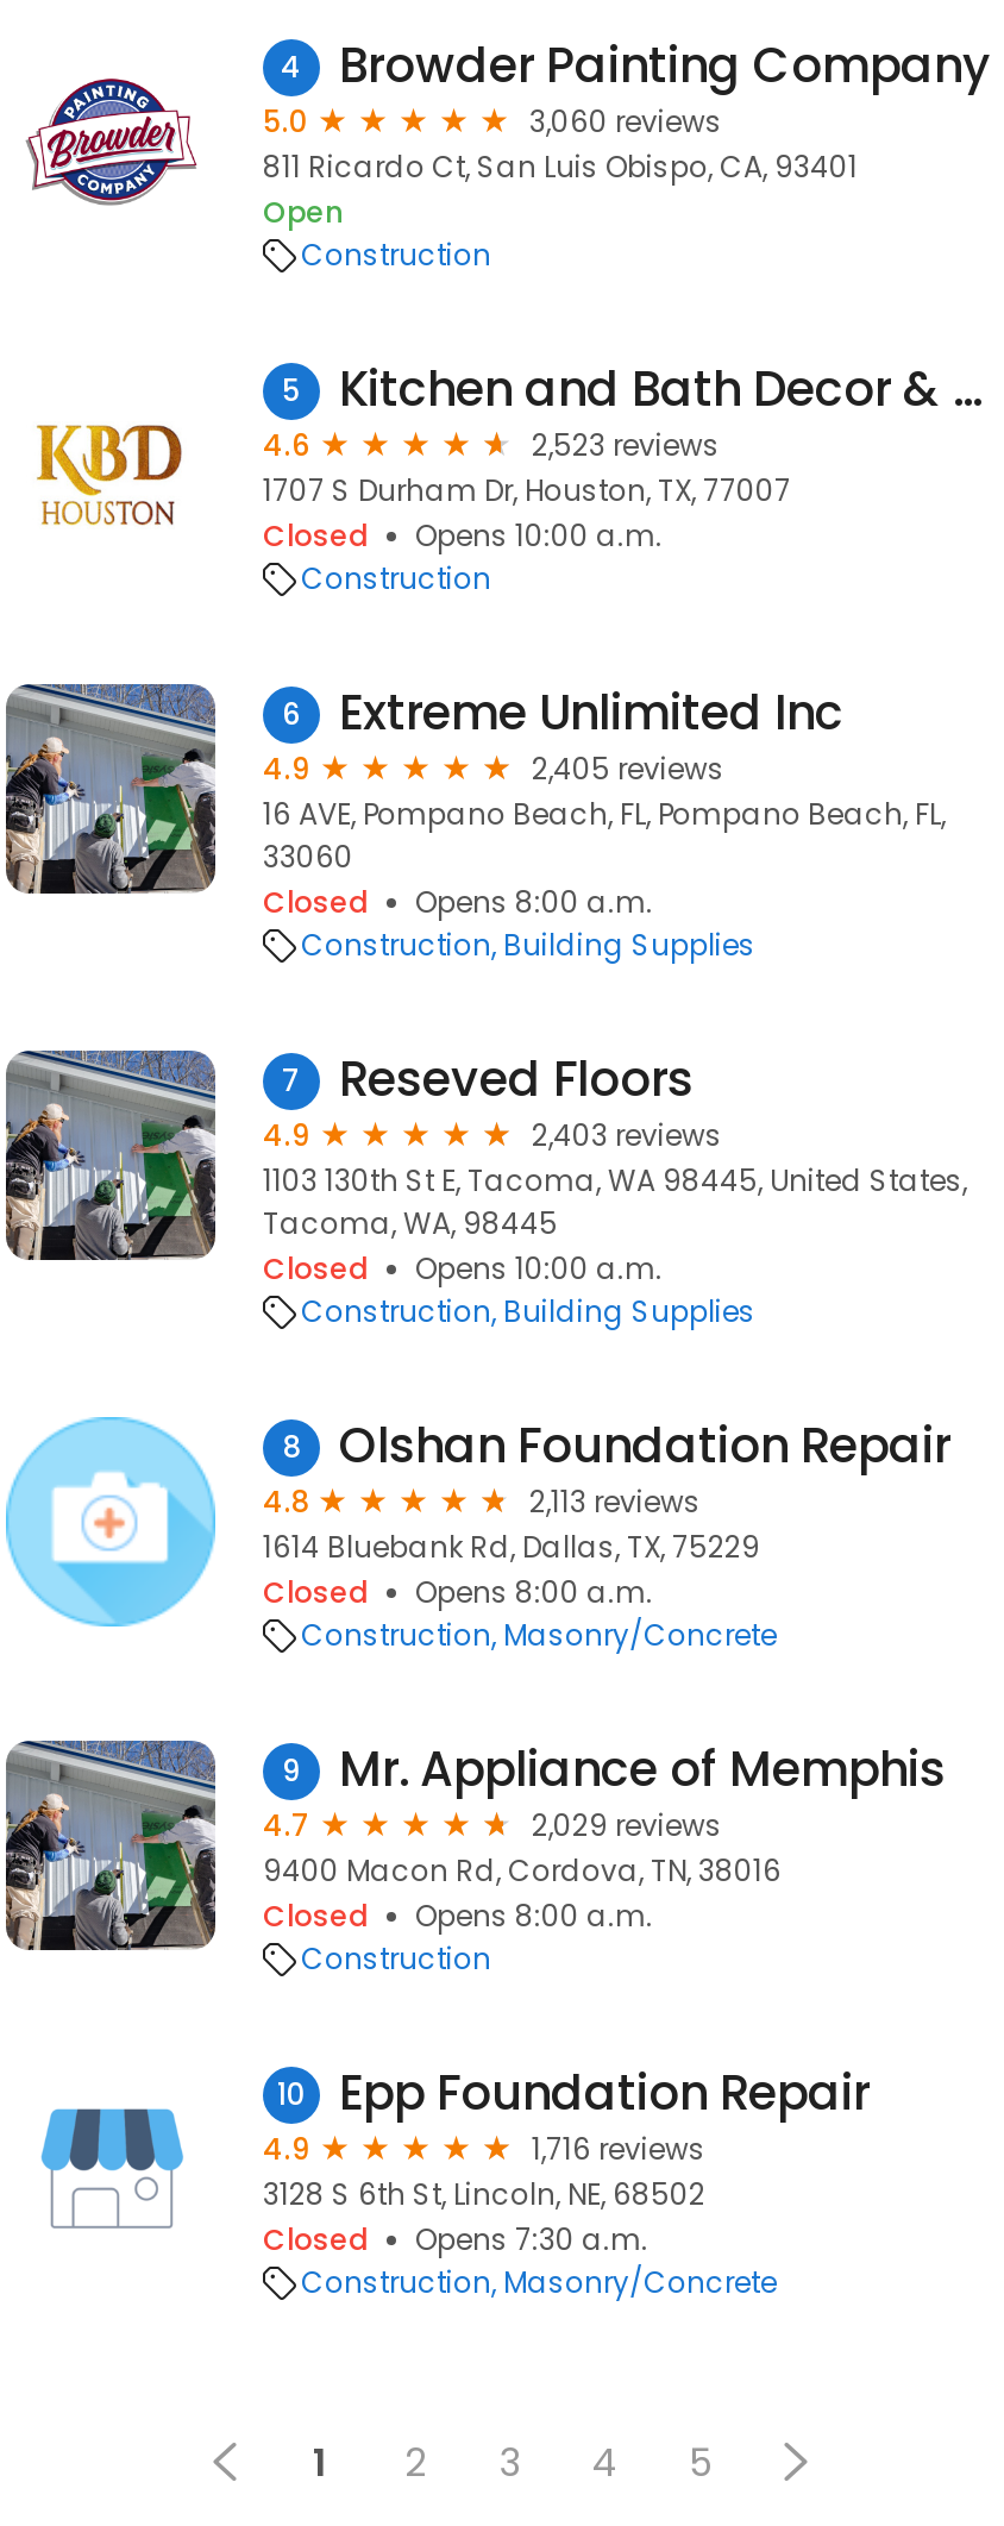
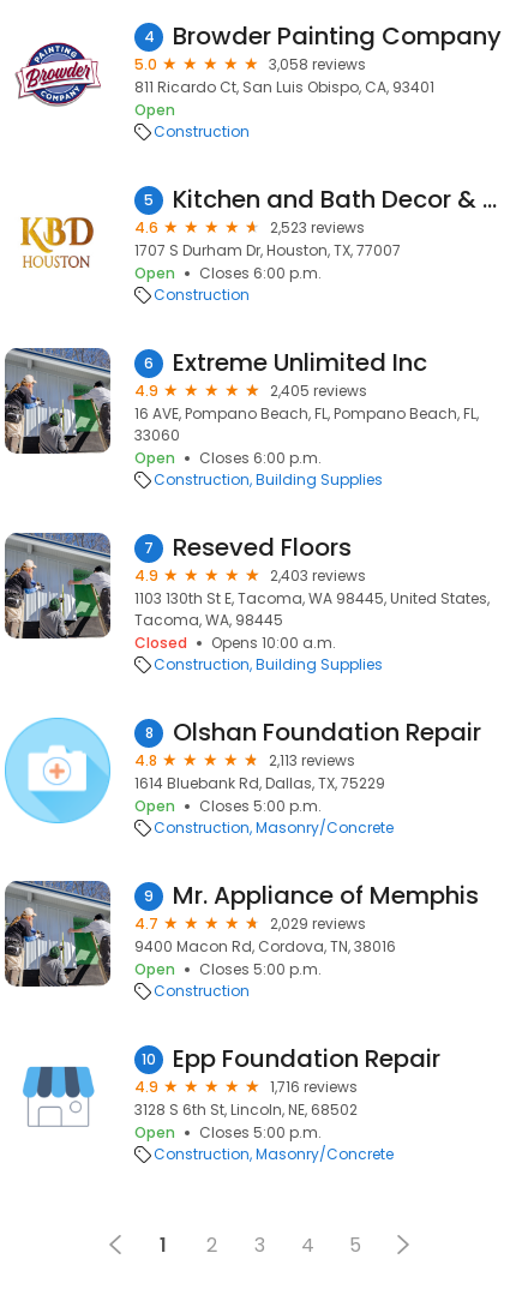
- 3,060 reviews
+ 3,058 reviews

- Closed
- Opens 10:00 a.m.
+ Open
+ Closes 6:00 p.m.

- Closed
- Opens 8:00 a.m.
+ Open
+ Closes 6:00 p.m.

- Closed
- Opens 8:00 a.m.
+ Open
+ Closes 5:00 p.m.

- Closed
- Opens 8:00 a.m.
+ Open
+ Closes 5:00 p.m.

- Closed
- Opens 7:30 a.m.
+ Open
+ Closes 5:00 p.m.
